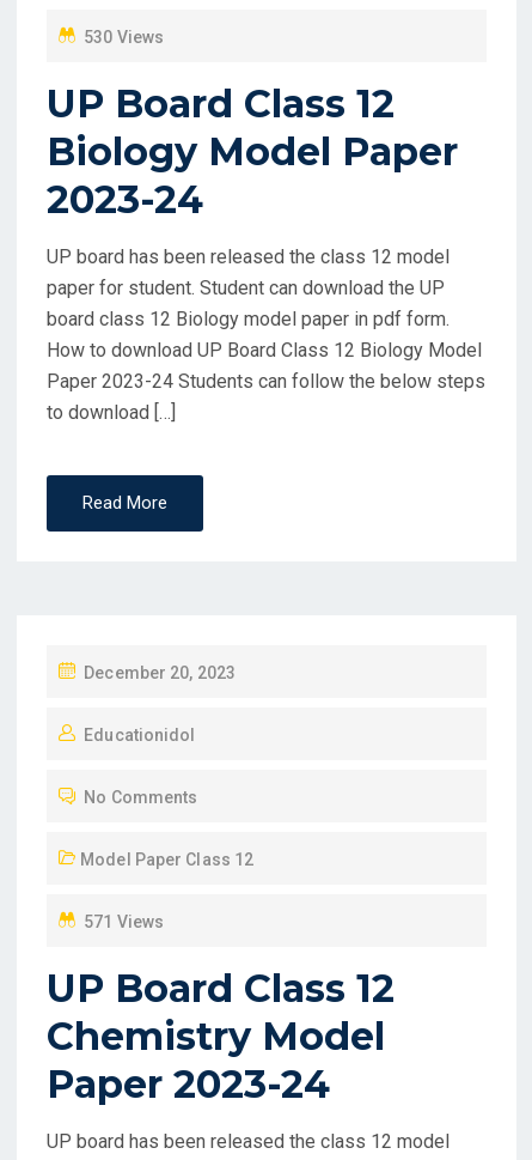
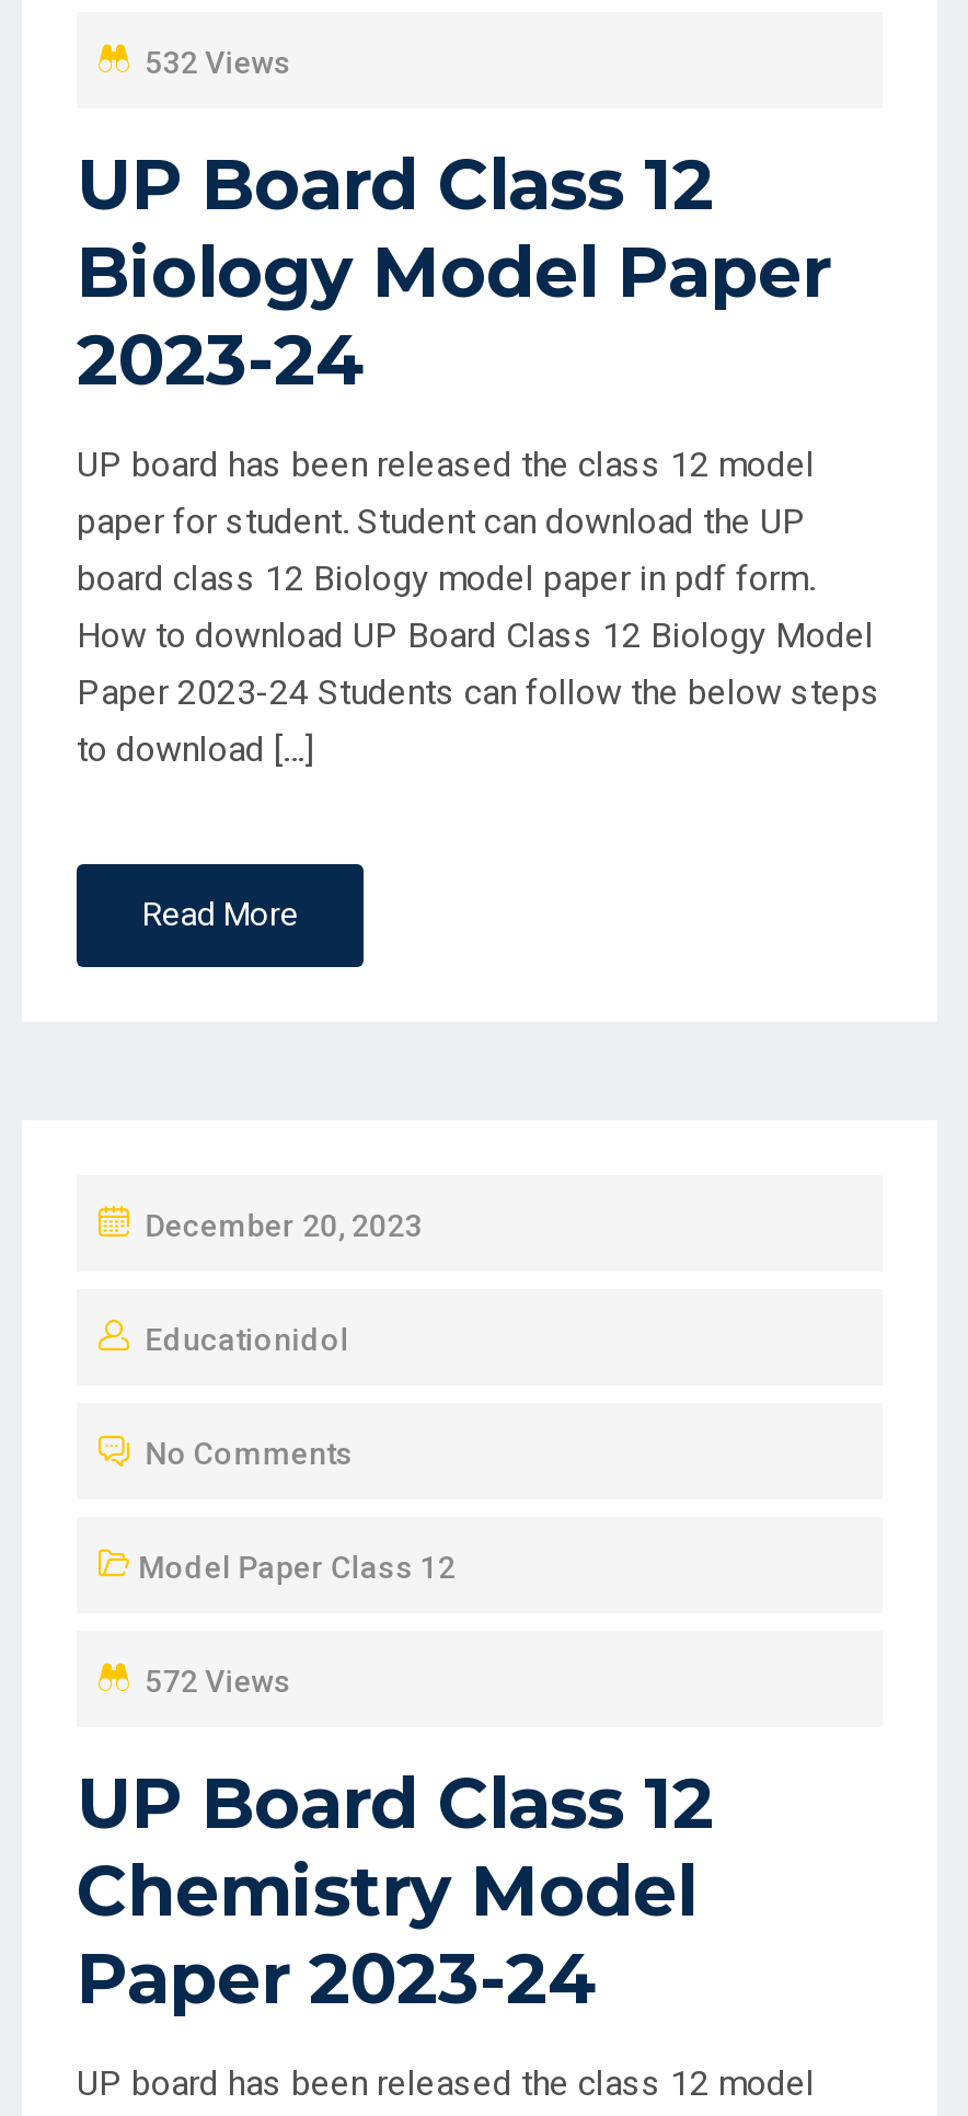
- 530 Views
+ 532 Views

- 571 Views
+ 572 Views
